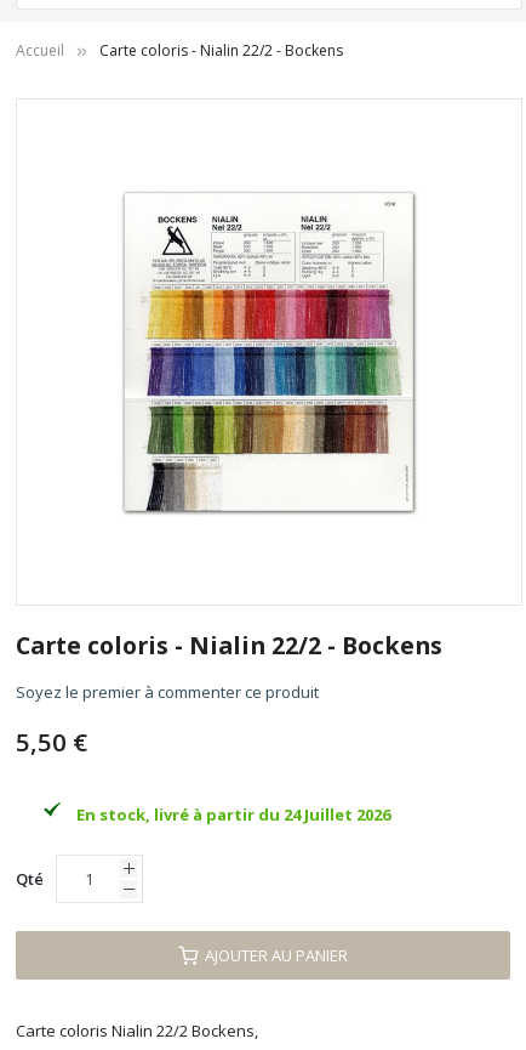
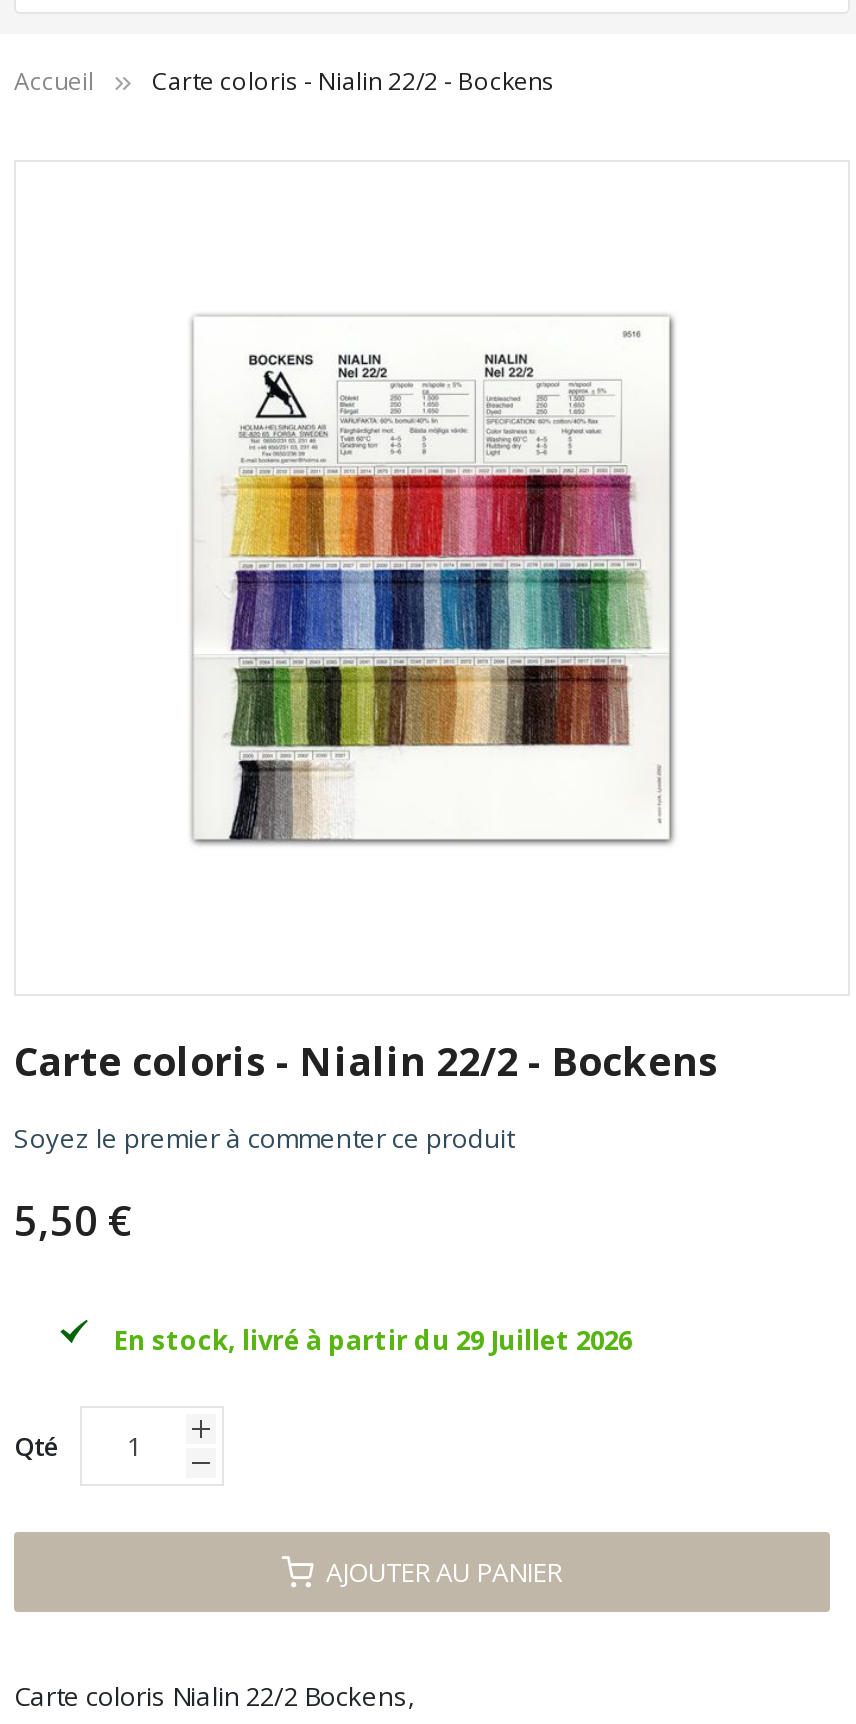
- En stock, livré à partir du 24 Juillet 2026
+ En stock, livré à partir du 29 Juillet 2026
